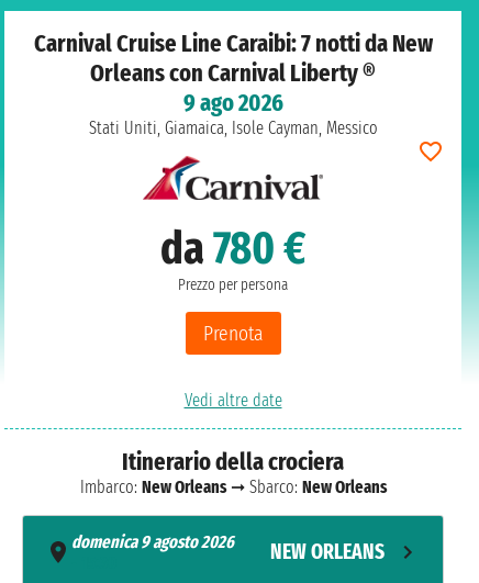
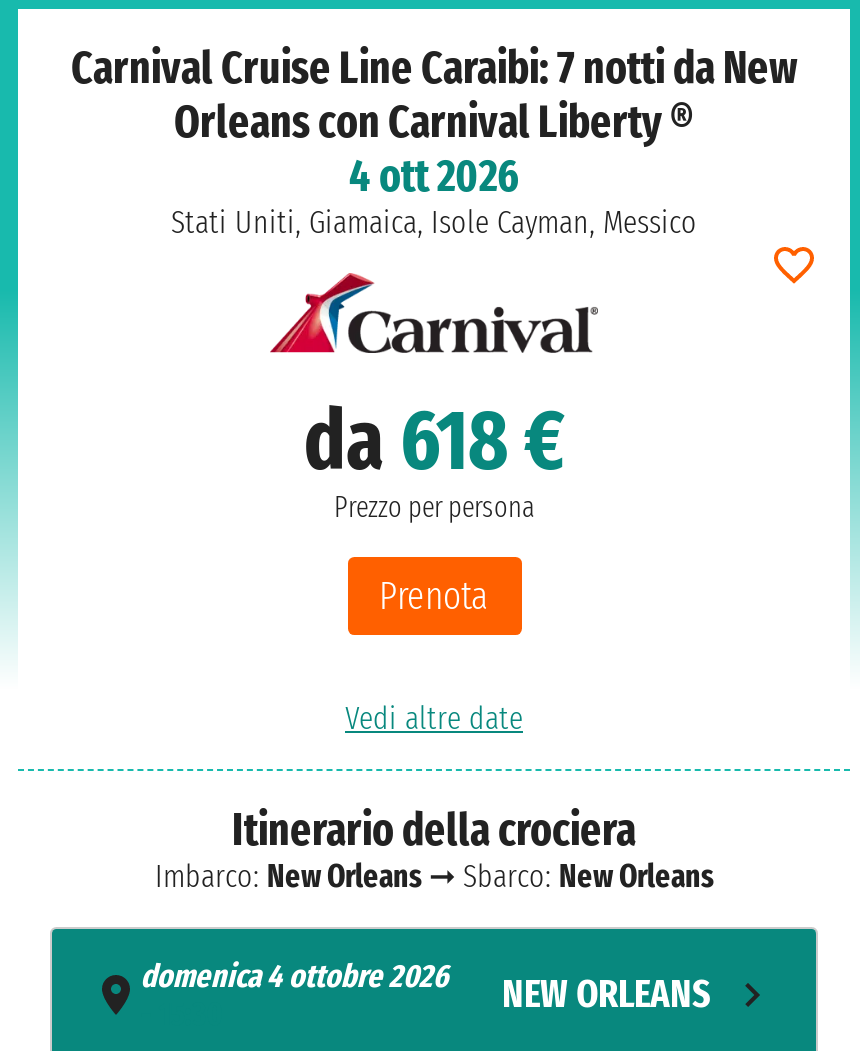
- 9 ago 2026
+ 4 ott 2026

- da 780 €
+ da 618 €

- domenica 9 agosto 2026
+ domenica 4 ottobre 2026
